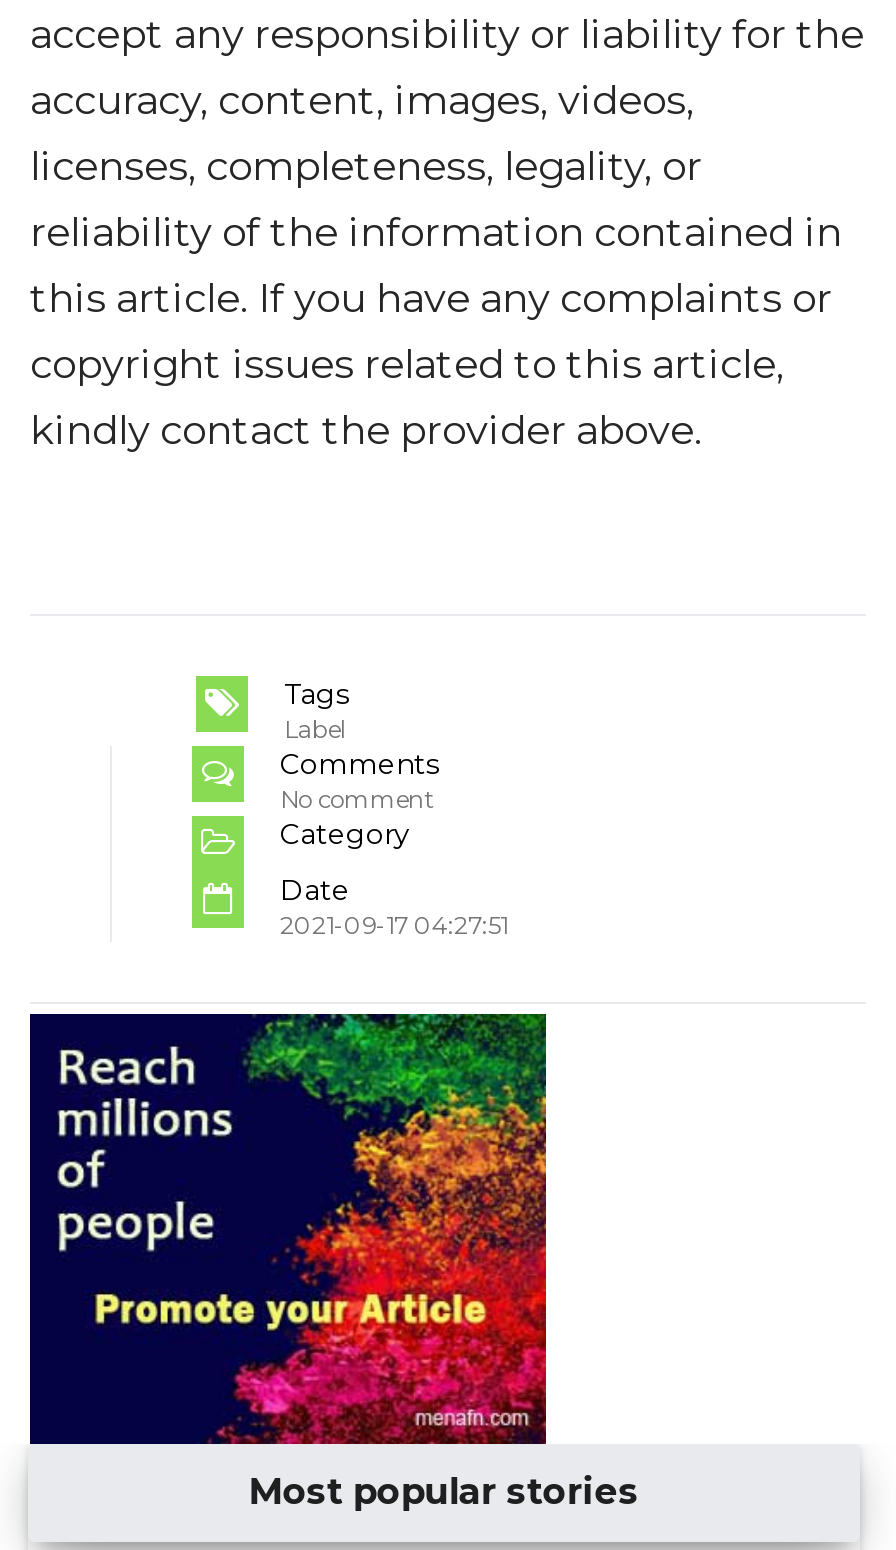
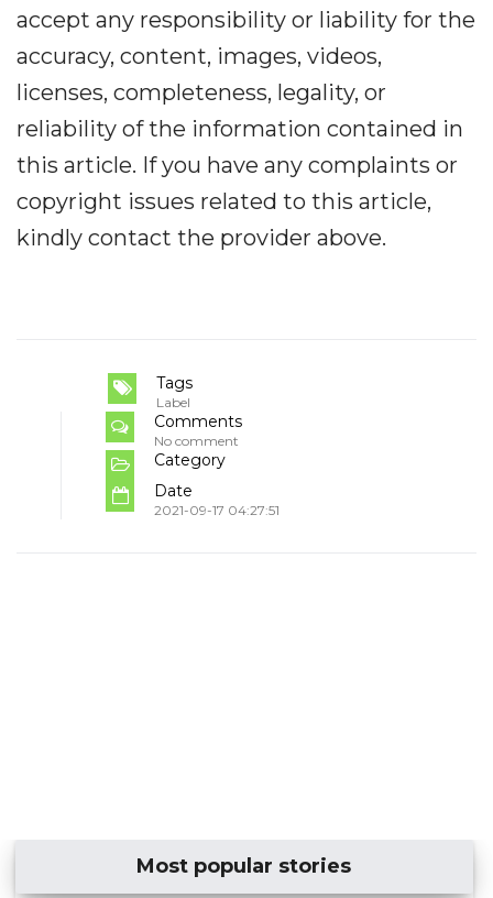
- [image]
